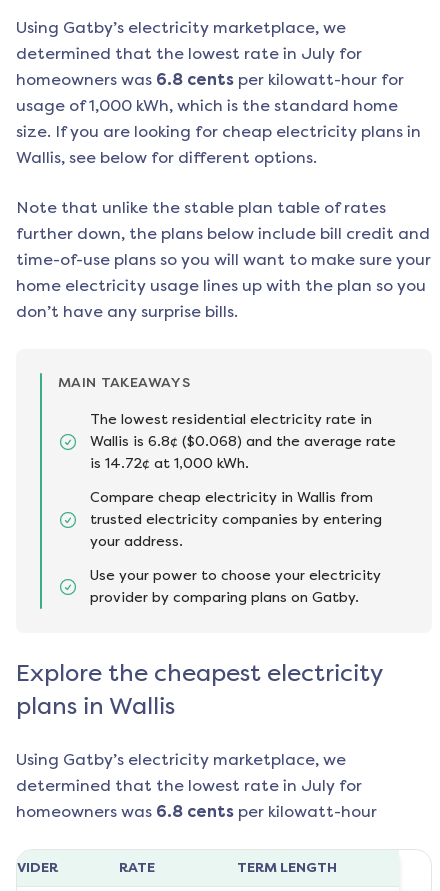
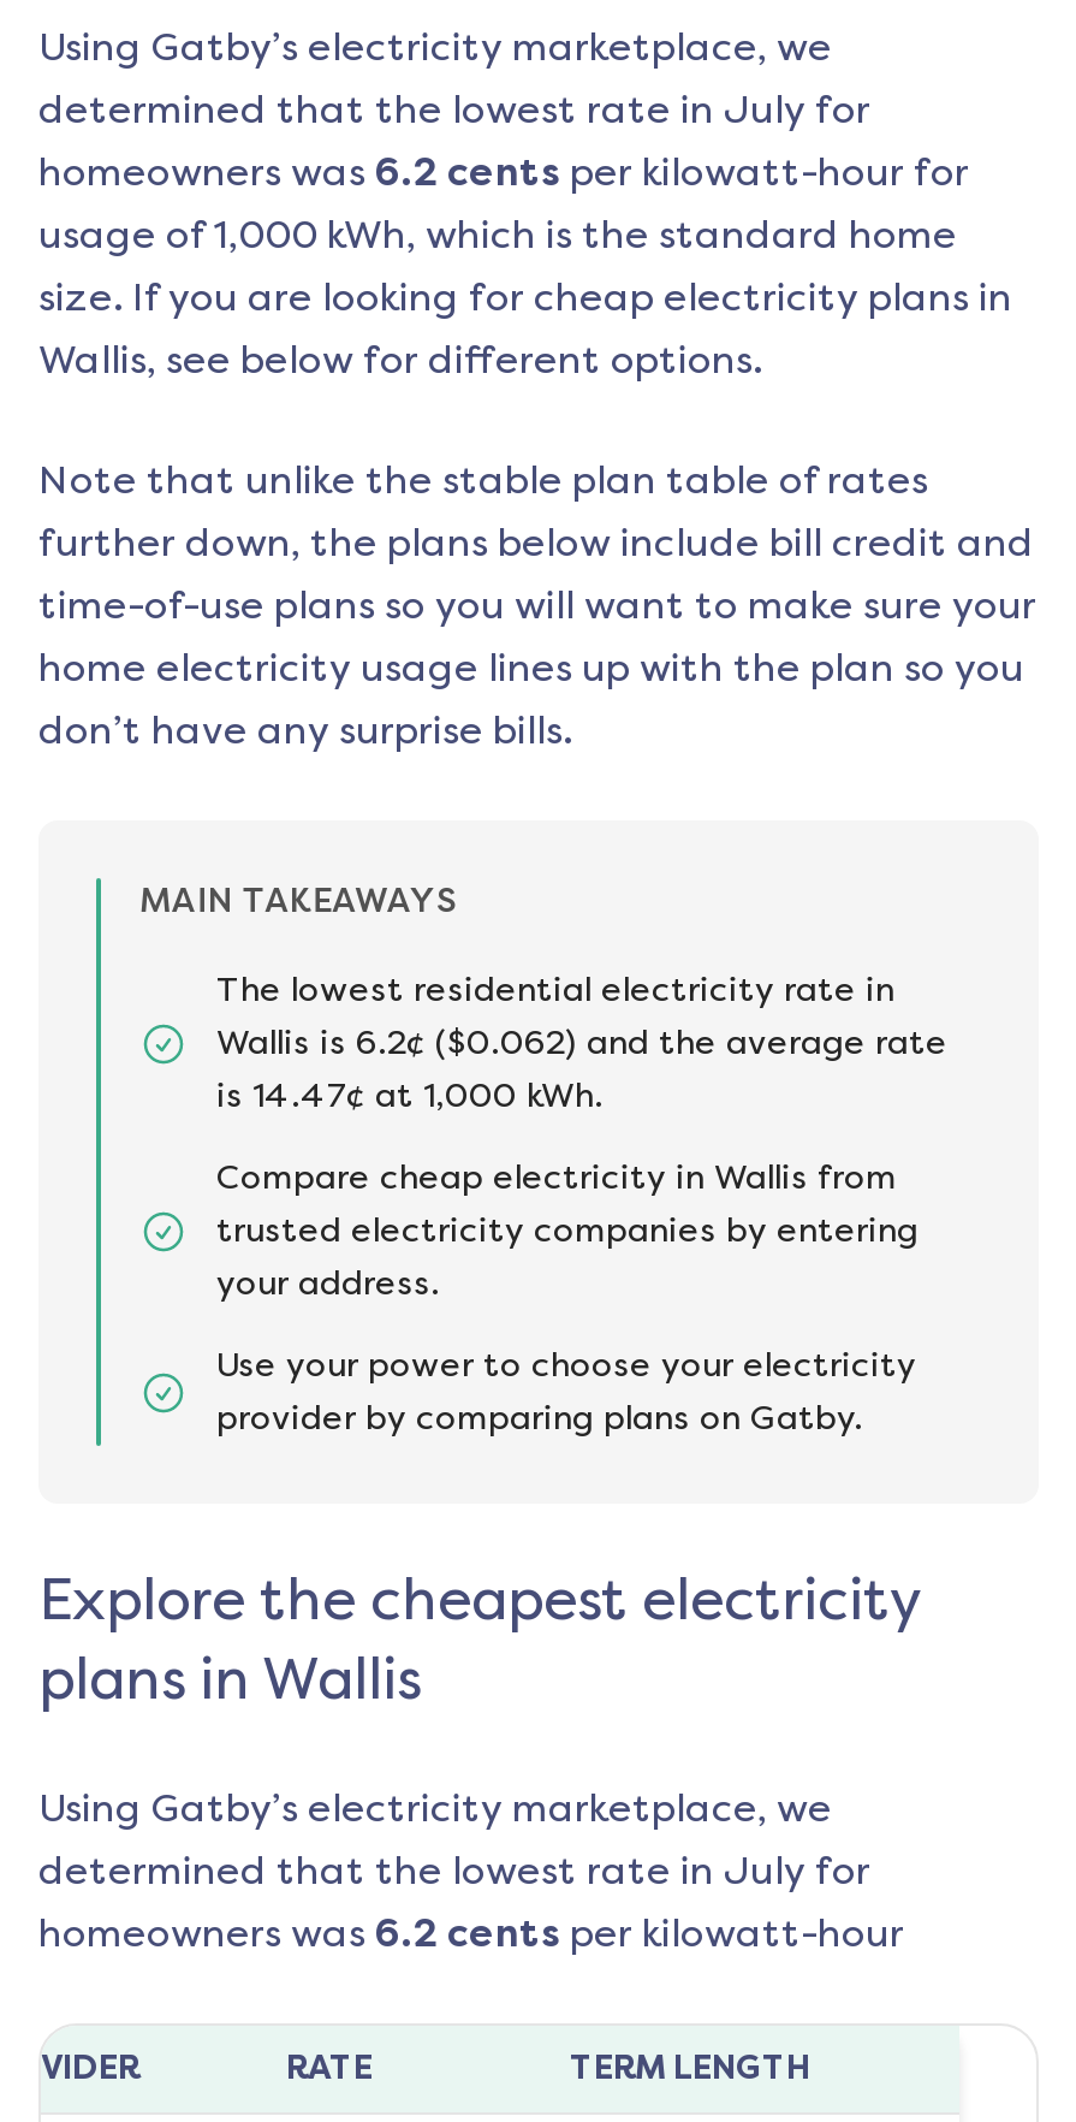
- homeowners was 6.8 cents per kilowatt-hour for
+ homeowners was 6.2 cents per kilowatt-hour for

- Wallis is 6.8¢ ($0.068) and the average rate
+ Wallis is 6.2¢ ($0.062) and the average rate

- is 14.72¢ at 1,000 kWh.
+ is 14.47¢ at 1,000 kWh.

- homeowners was 6.8 cents per kilowatt-hour
+ homeowners was 6.2 cents per kilowatt-hour
